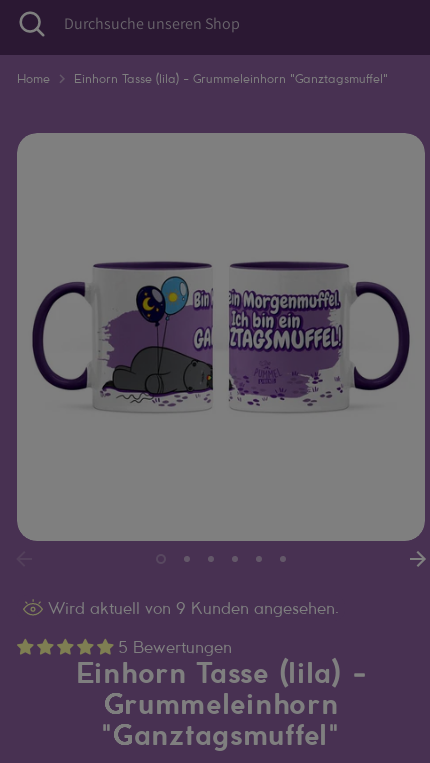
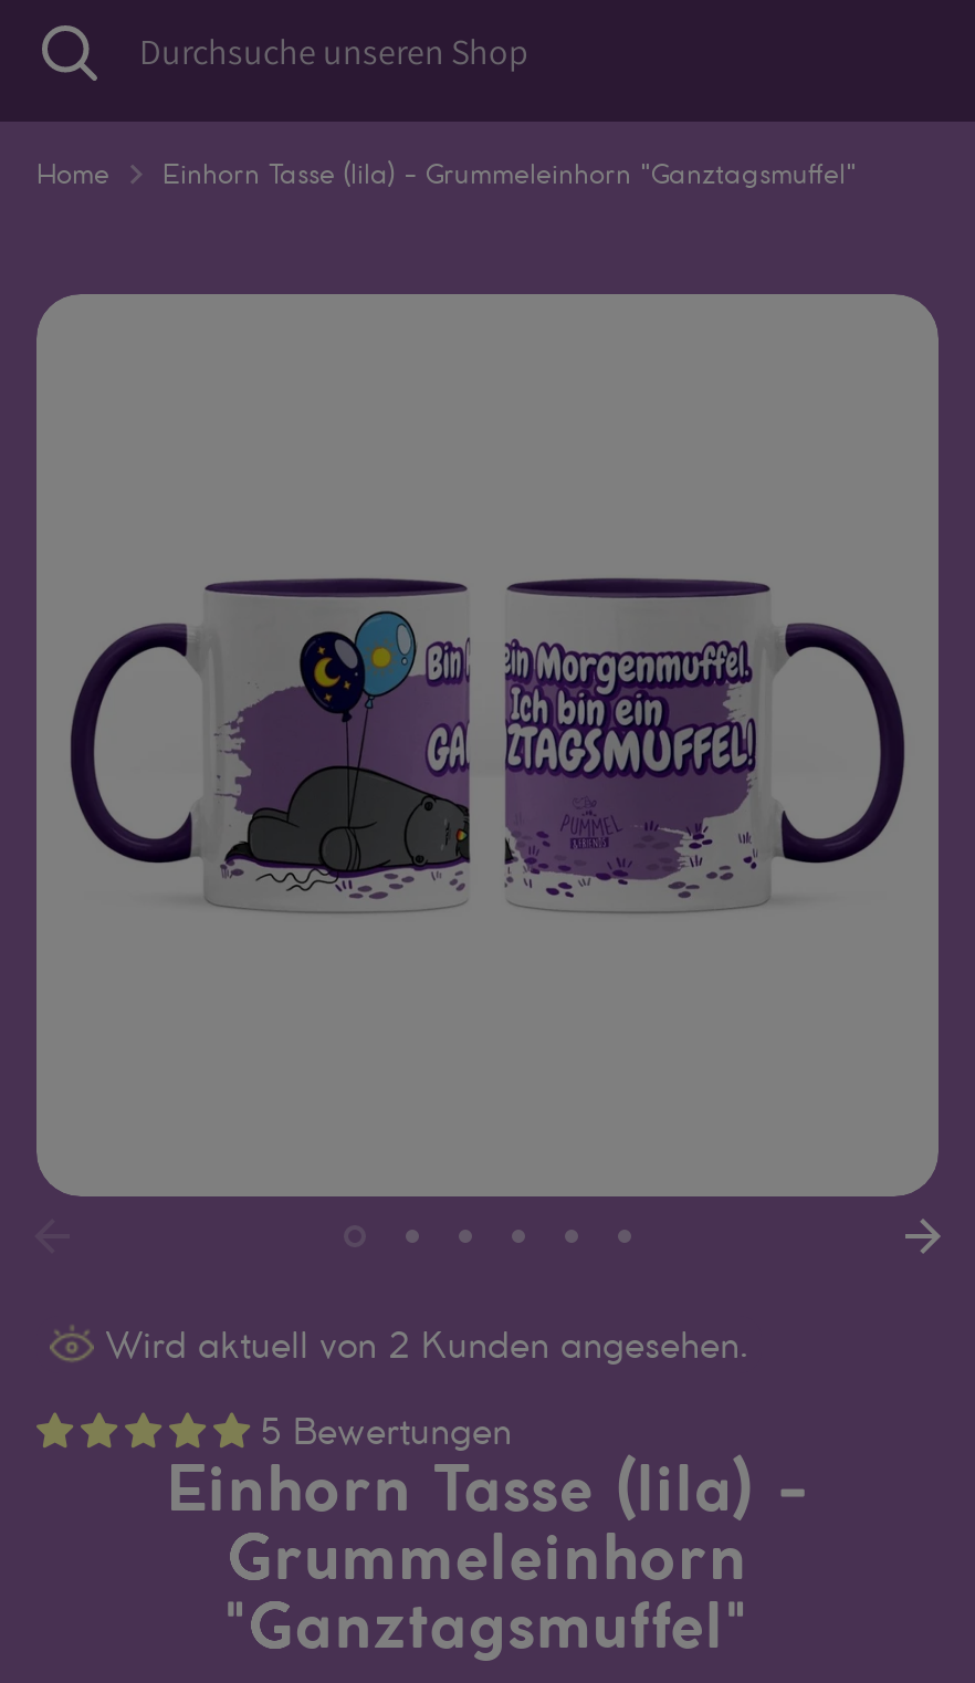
- Wird aktuell von 9 Kunden angesehen.
+ Wird aktuell von 2 Kunden angesehen.
